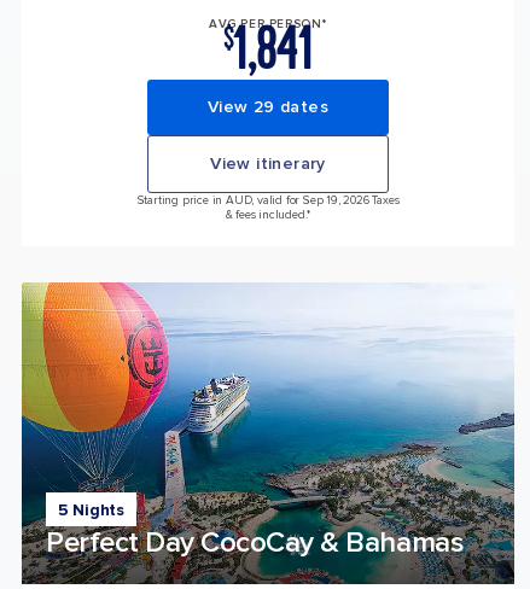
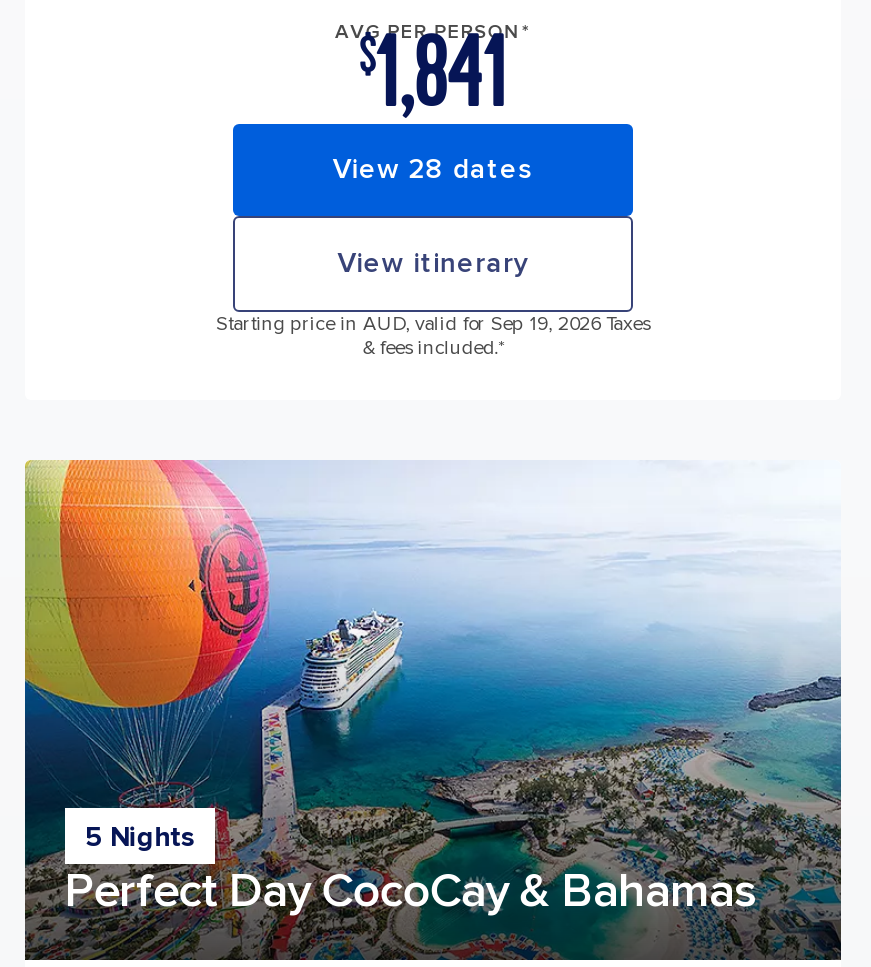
- View 29 dates
+ View 28 dates
